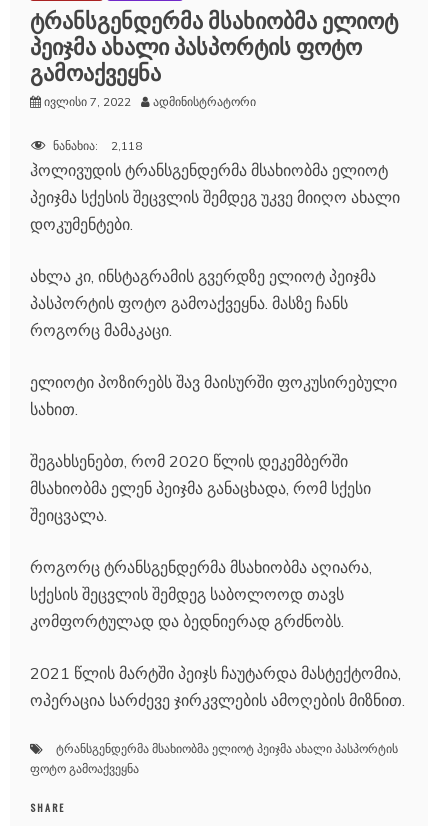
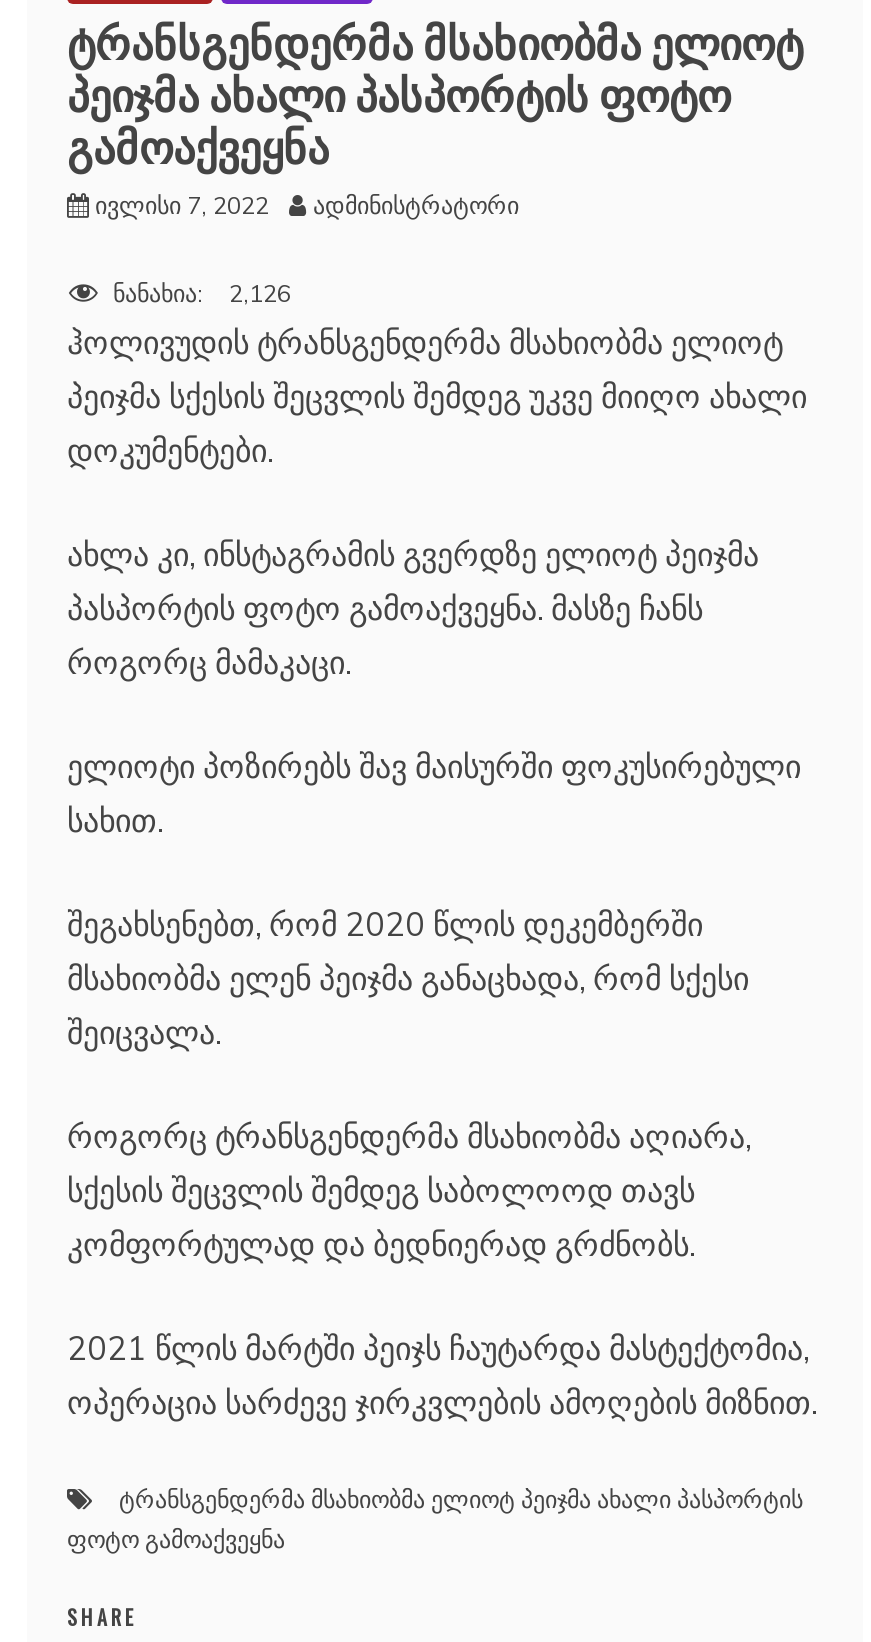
- ნანახია: 2,118
+ ნანახია: 2,126
